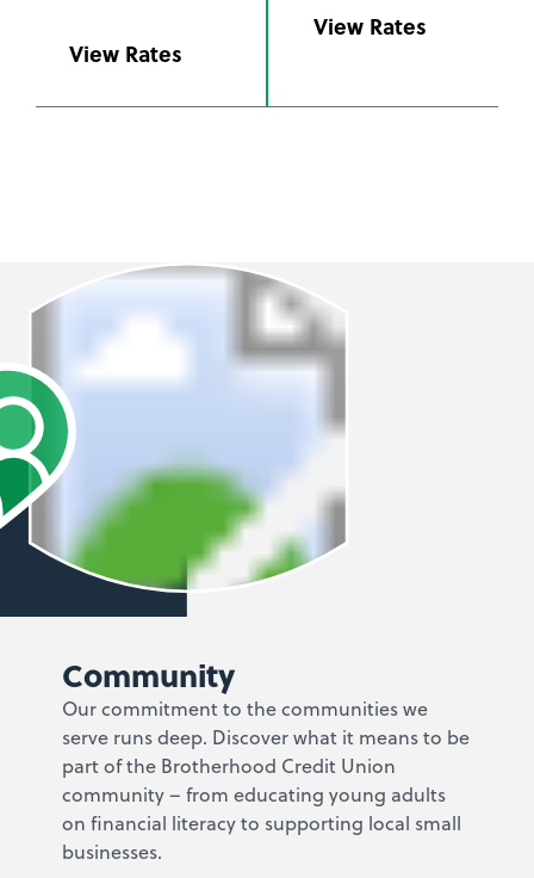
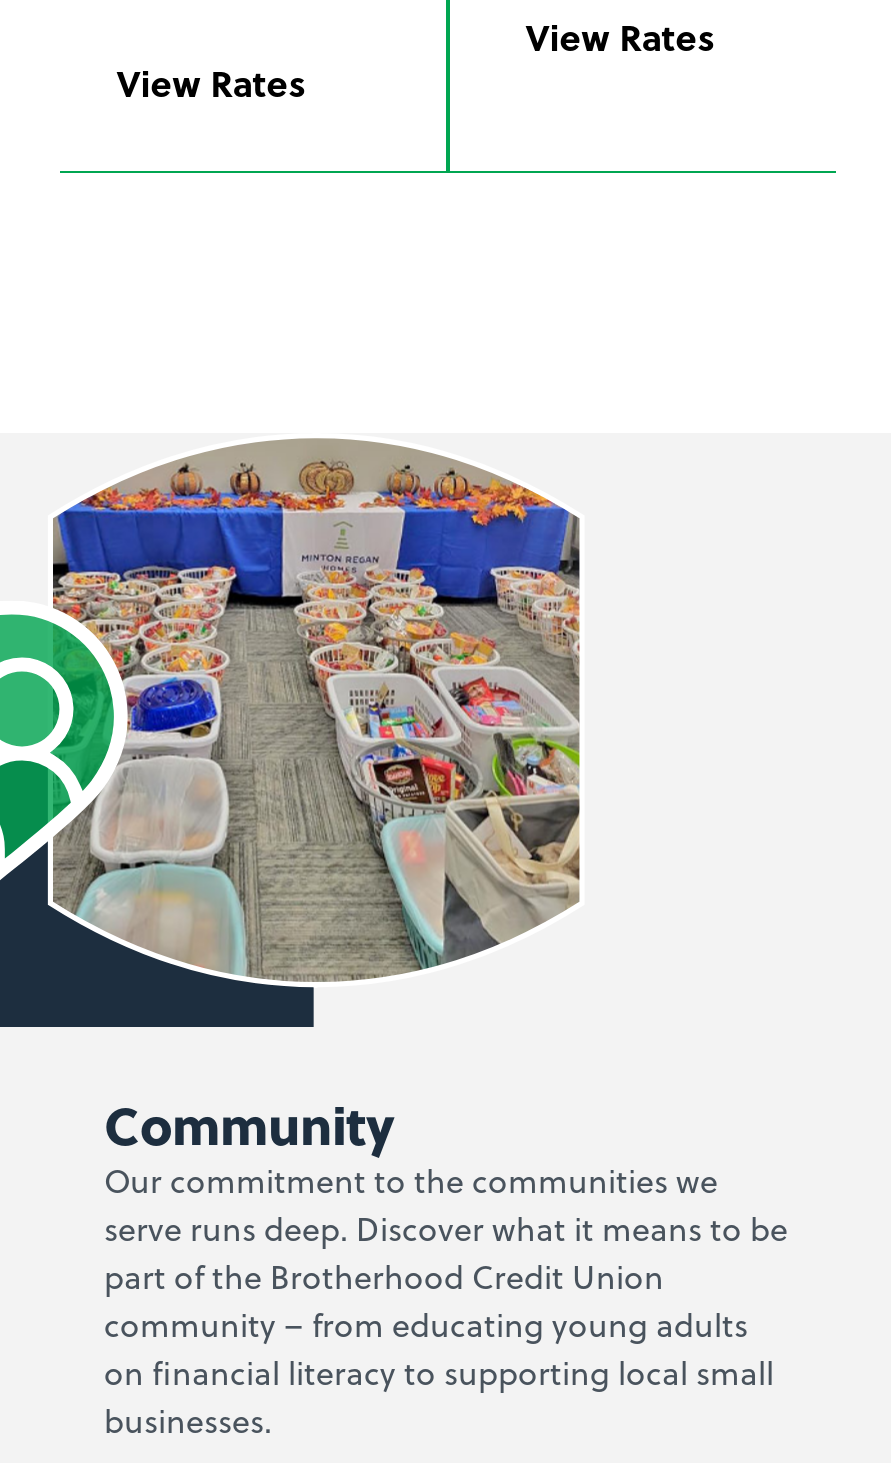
- [image]
+ [image]
